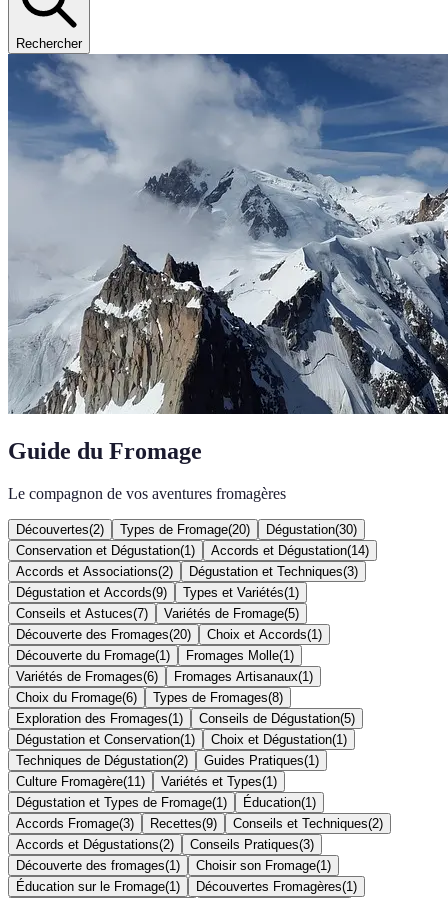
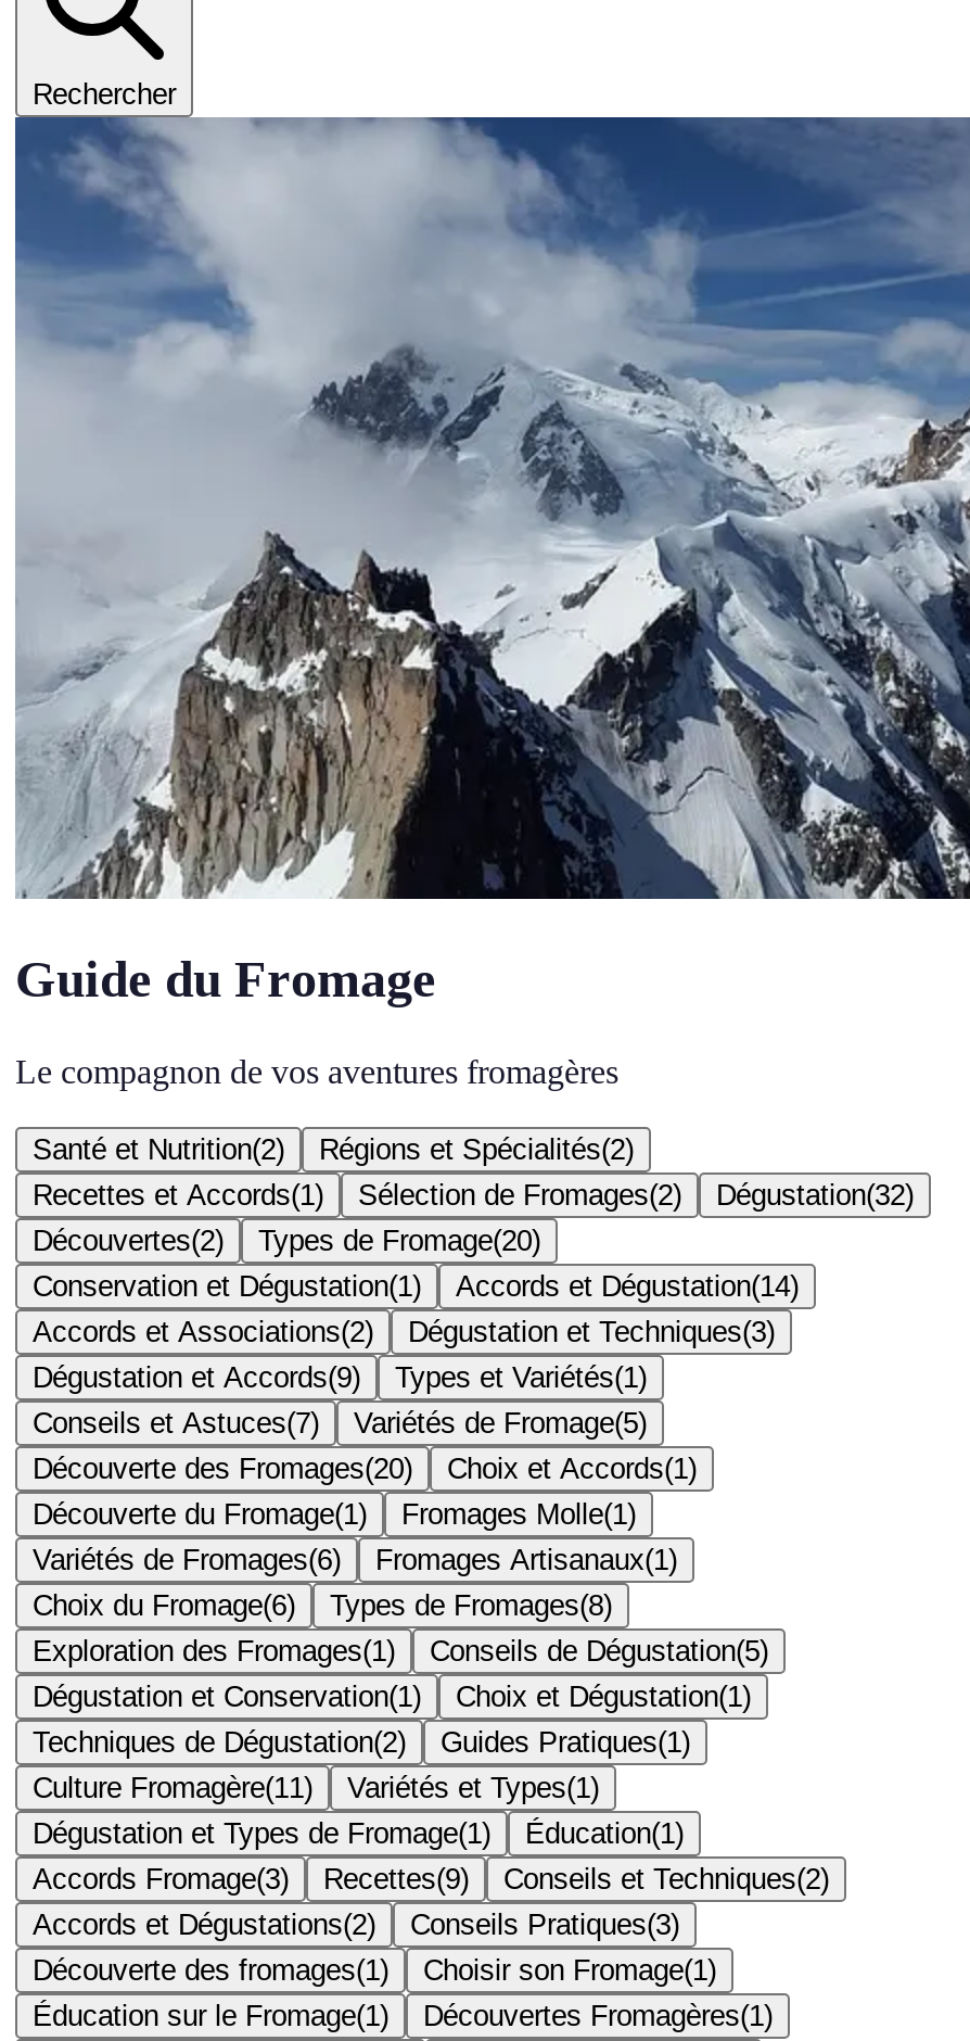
+ Santé et Nutrition(2)
+ Régions et Spécialités(2)
+ Recettes et Accords(1)
+ Sélection de Fromages(2)
+ Dégustation(32)

- Dégustation(30)
